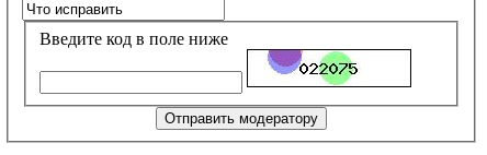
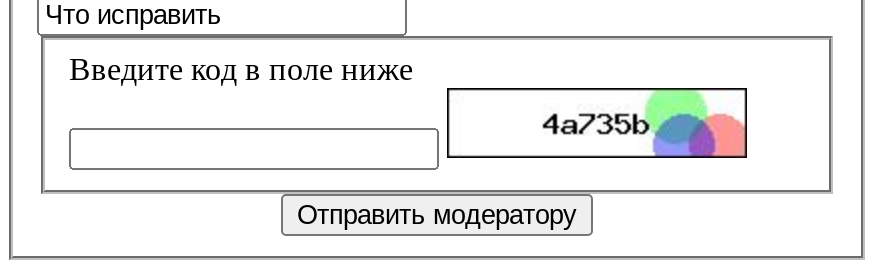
- [image]
+ [image]
